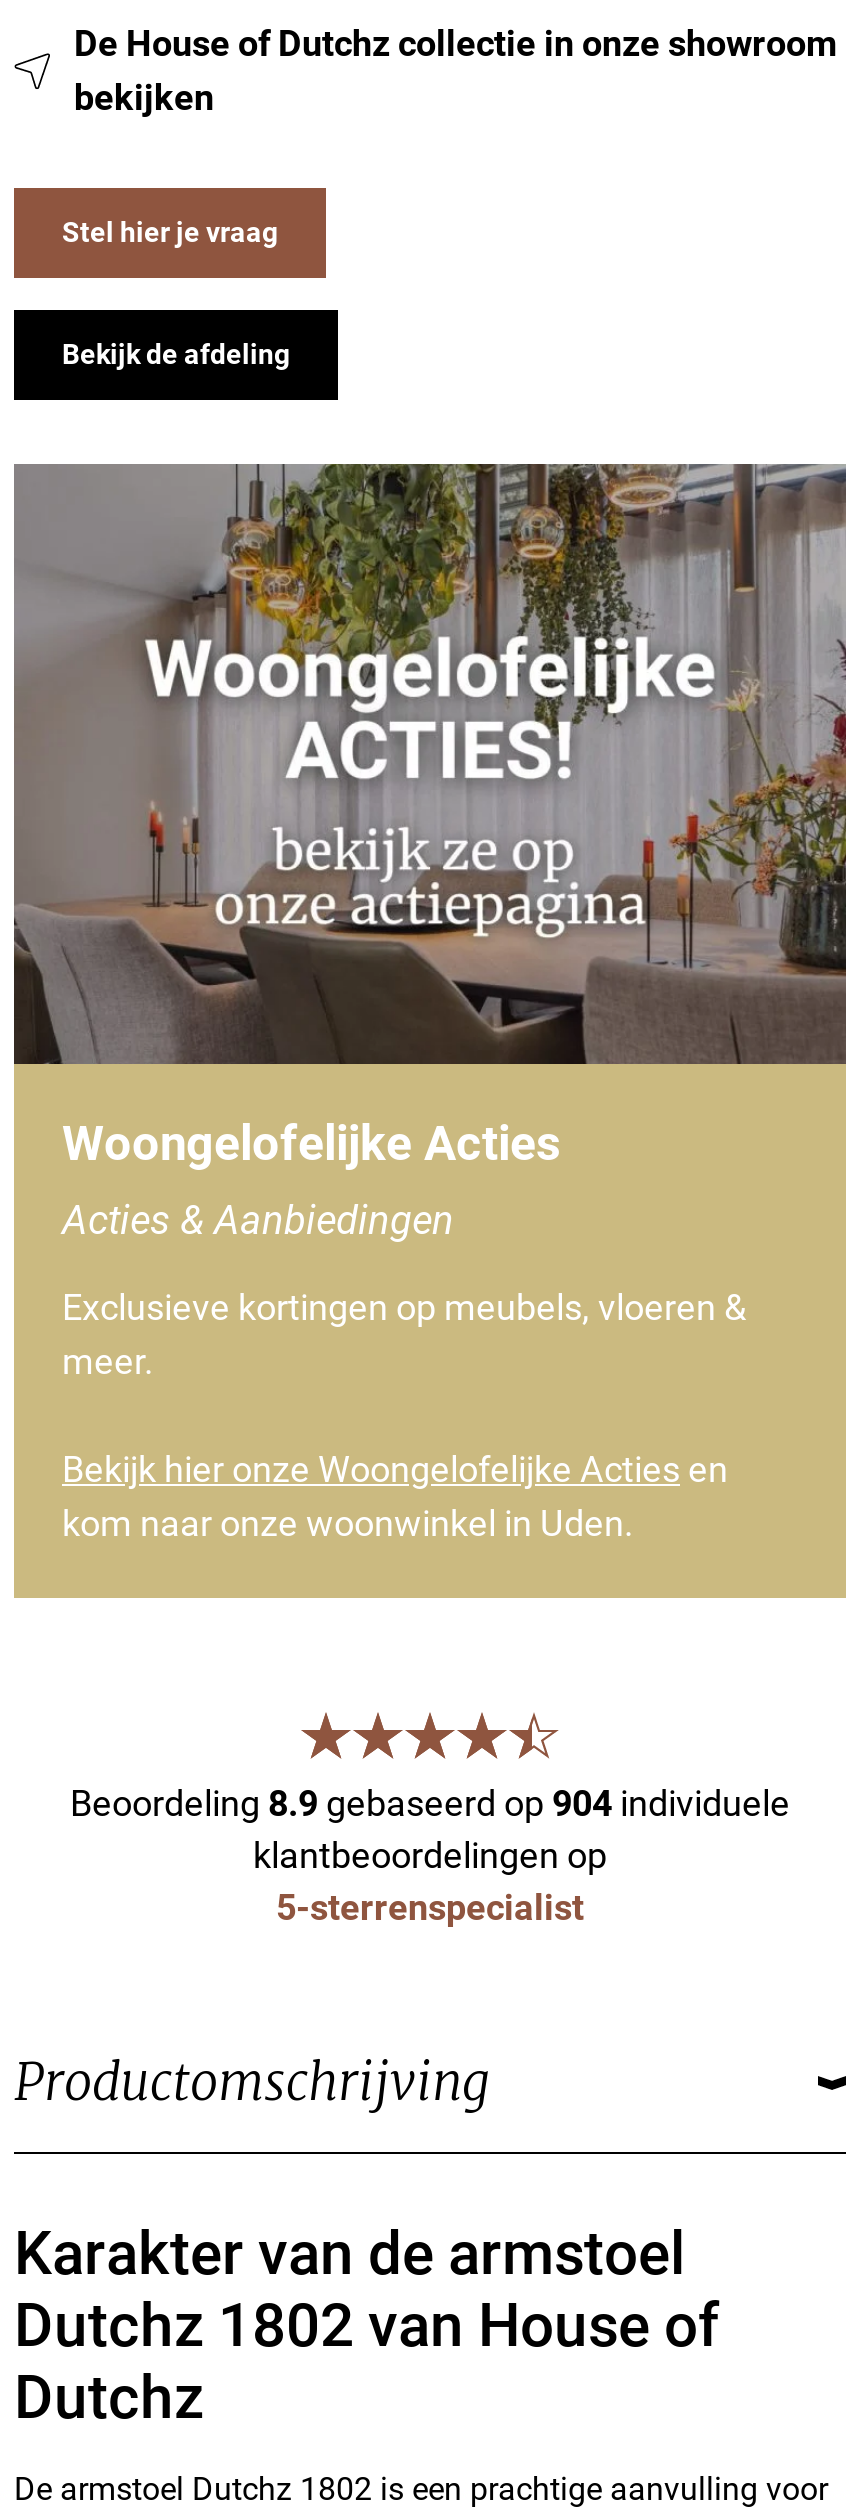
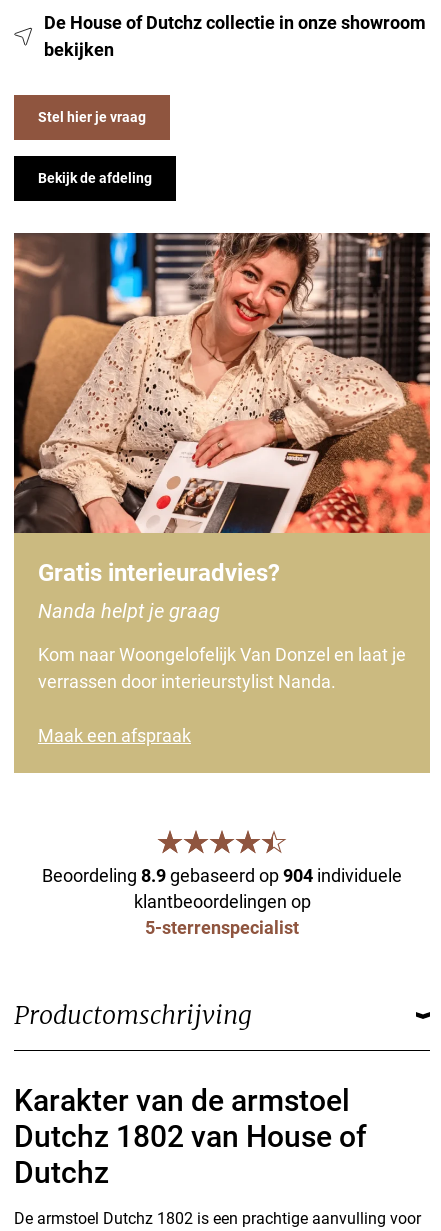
- [image]
- Woongelofelijke Acties
- Acties & Aanbiedingen
+ [image]
+ Gratis interieuradvies?
+ Nanda helpt je graag

- Exclusieve kortingen op meubels, vloeren &
- meer.
+ Kom naar Woongelofelijk Van Donzel en laat je
+ verrassen door interieurstylist Nanda.

- Bekijk hier onze Woongelofelijke Acties en
- kom naar onze woonwinkel in Uden.
+ Maak een afspraak
